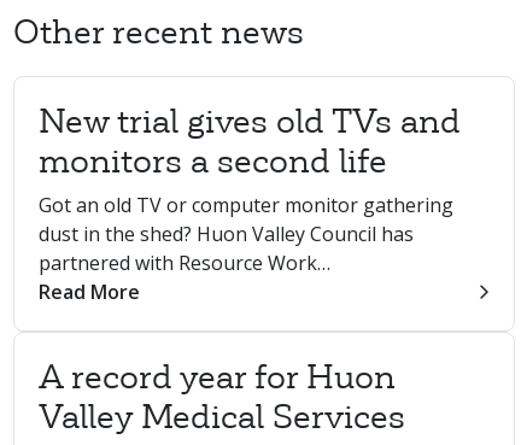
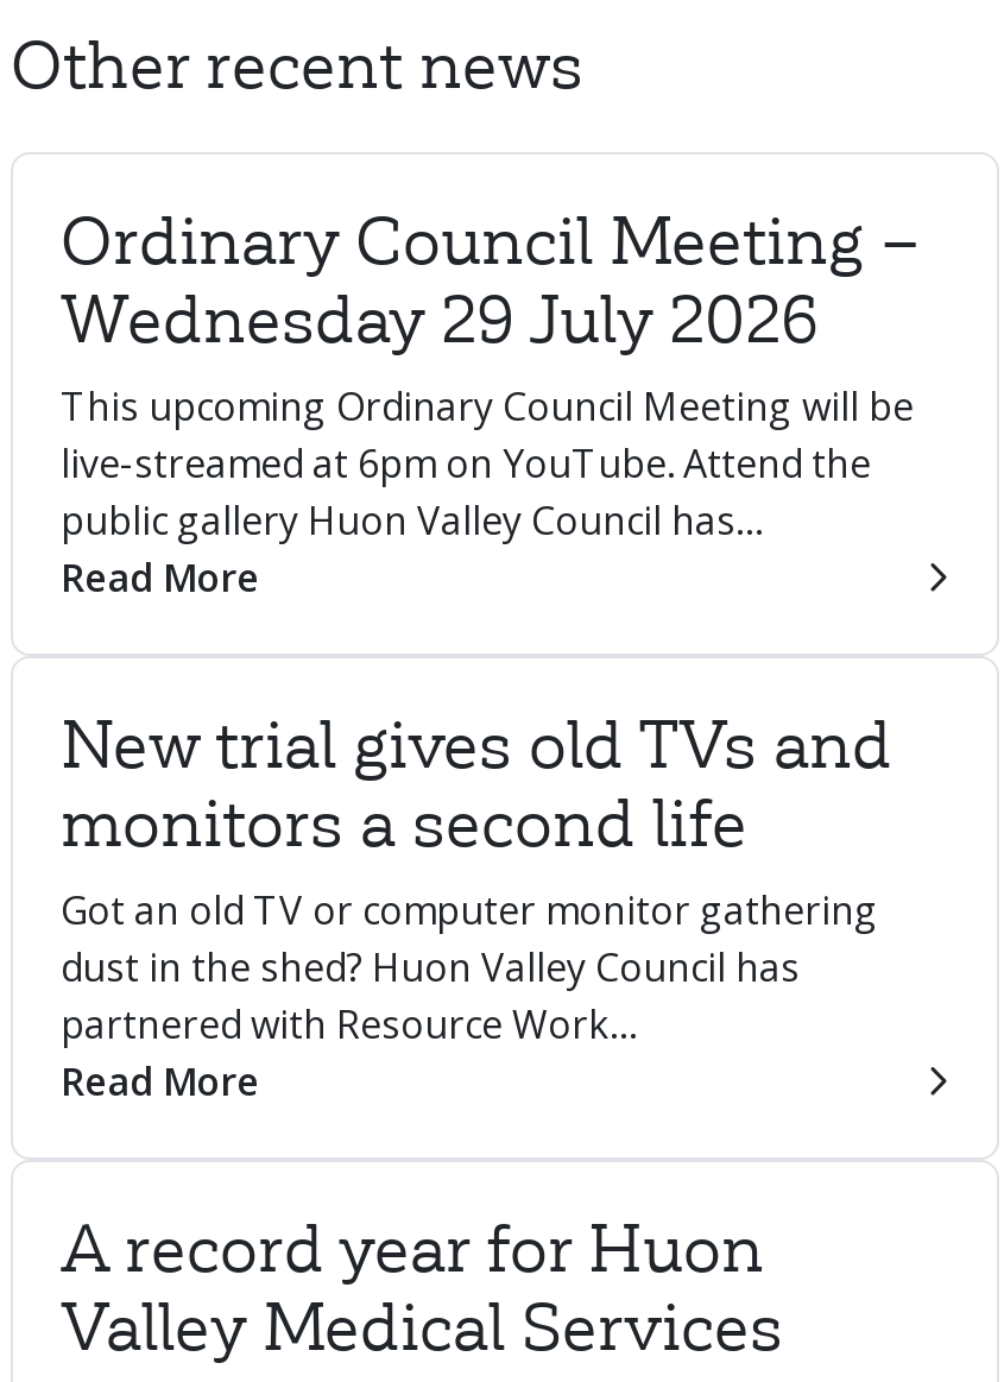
+ Ordinary Council Meeting –
+ Wednesday 29 July 2026
+ This upcoming Ordinary Council Meeting will be
+ live-streamed at 6pm on YouTube. Attend the
+ public gallery Huon Valley Council has…
+ Read More
